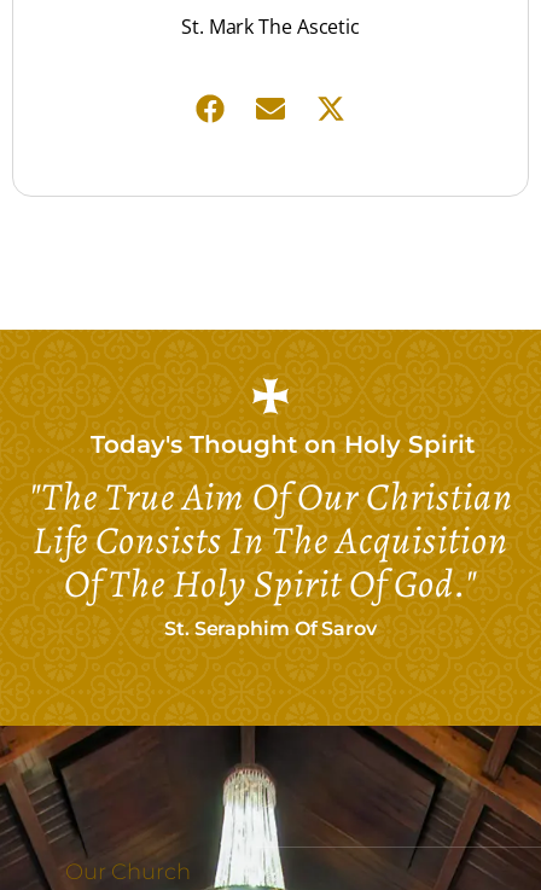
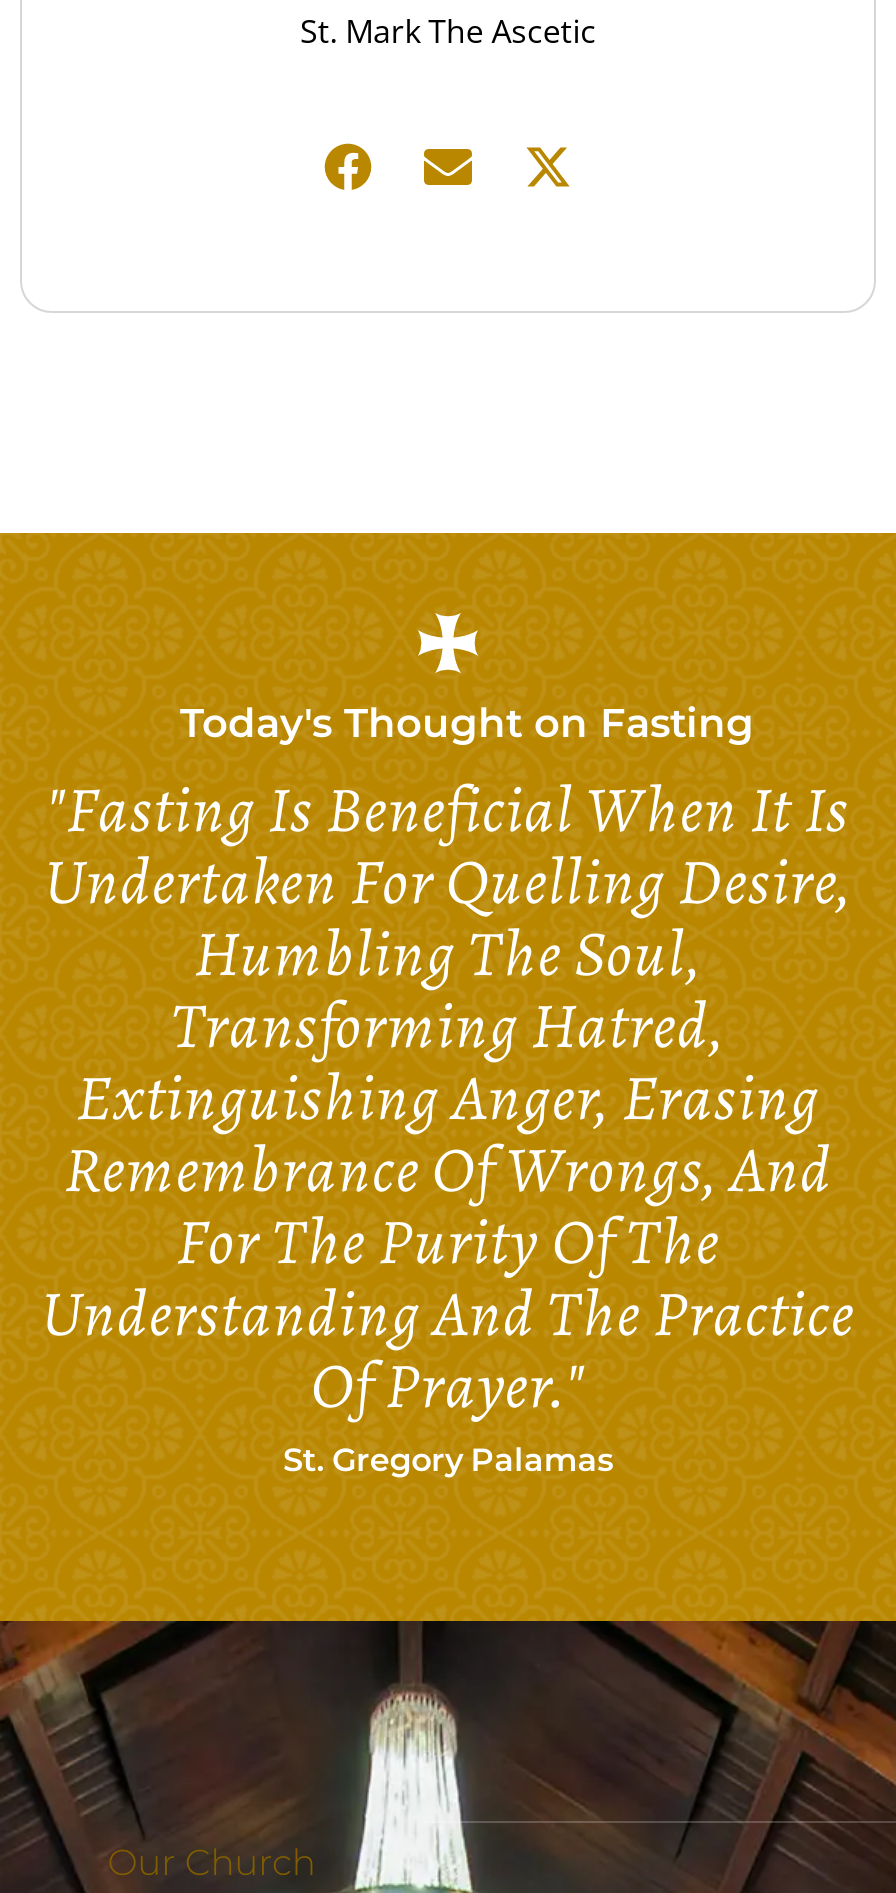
- Today's Thought on Holy Spirit
- "The True Aim Of Our Christian
- Life Consists In The Acquisition
- Of The Holy Spirit Of God."
- St. Seraphim Of Sarov
+ Today's Thought on Fasting
+ "Fasting Is Beneficial When It Is
+ Undertaken For Quelling Desire,
+ Humbling The Soul,
+ Transforming Hatred,
+ Extinguishing Anger, Erasing
+ Remembrance Of Wrongs, And
+ For The Purity Of The
+ Understanding And The Practice
+ Of Prayer."
+ St. Gregory Palamas
